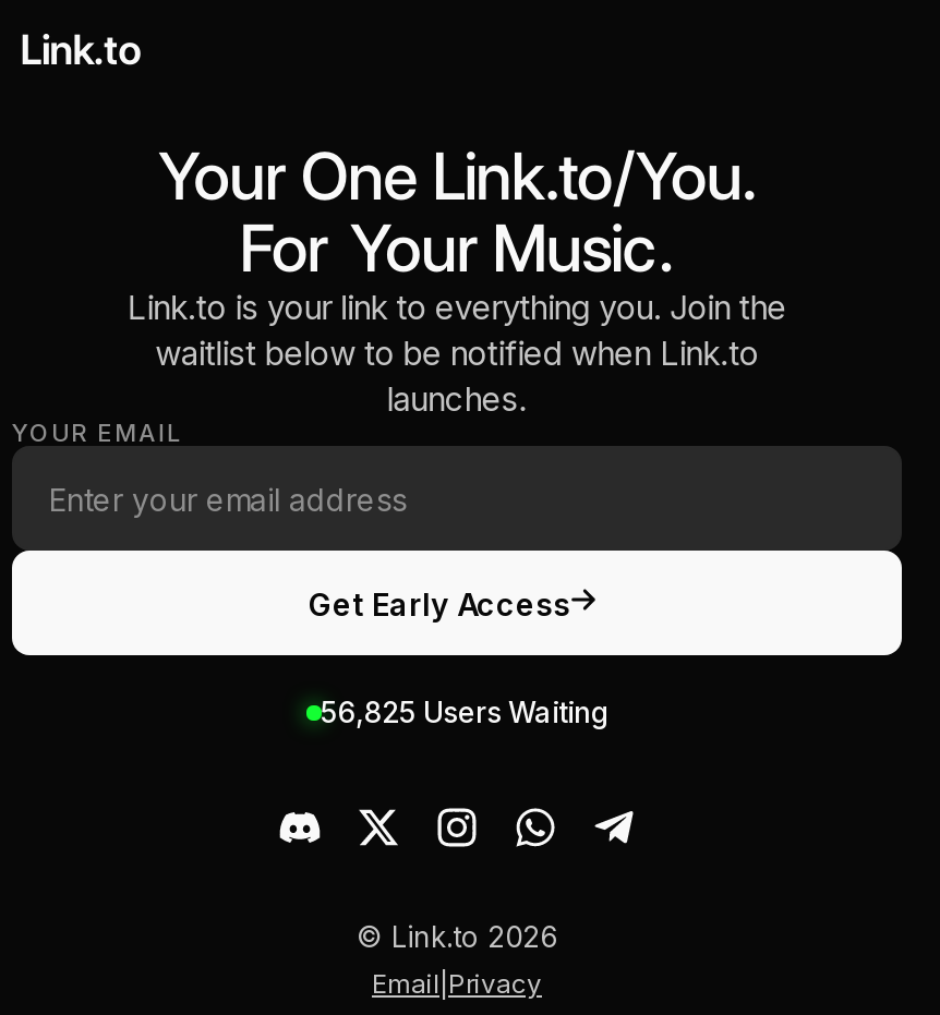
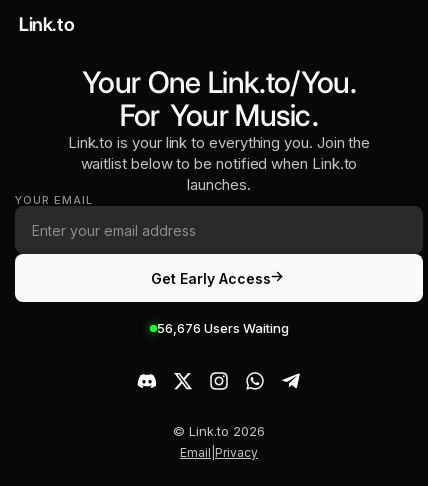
- 56,825 Users Waiting
+ 56,676 Users Waiting
